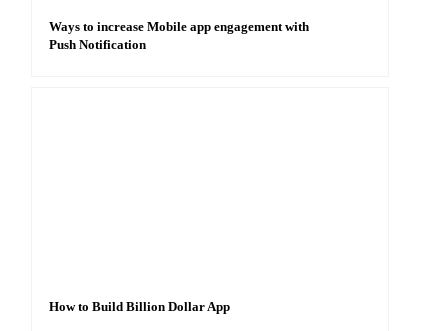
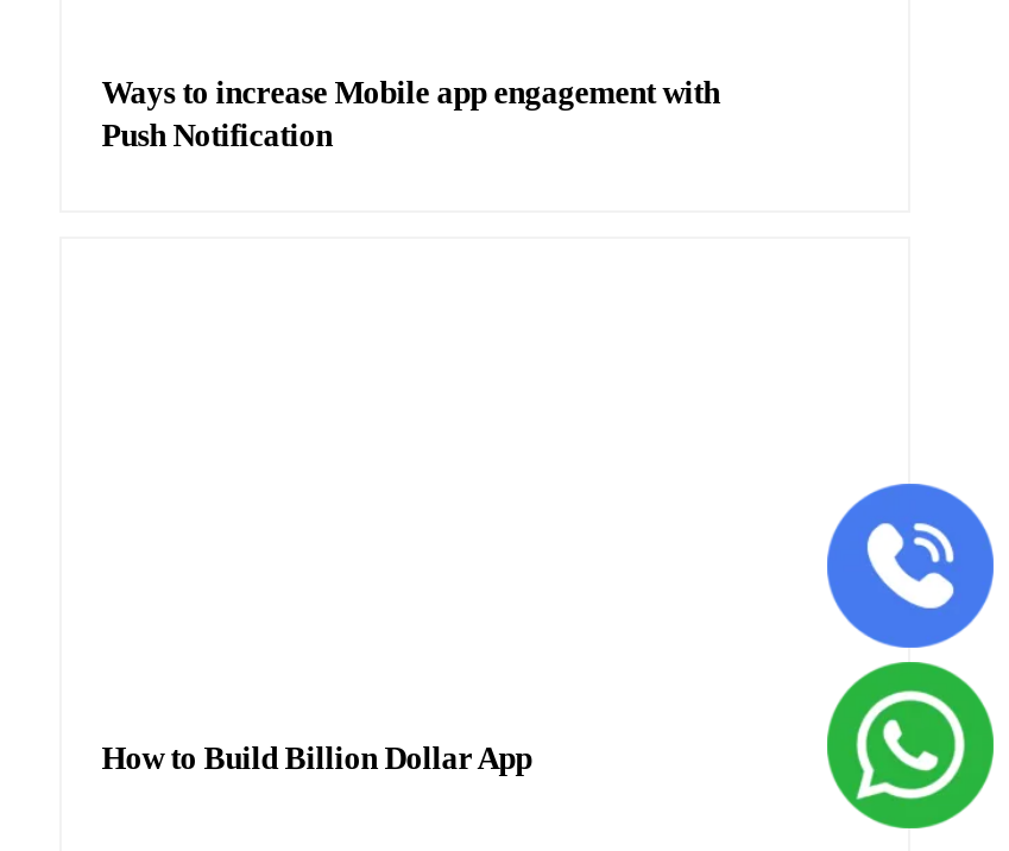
+ [image]
